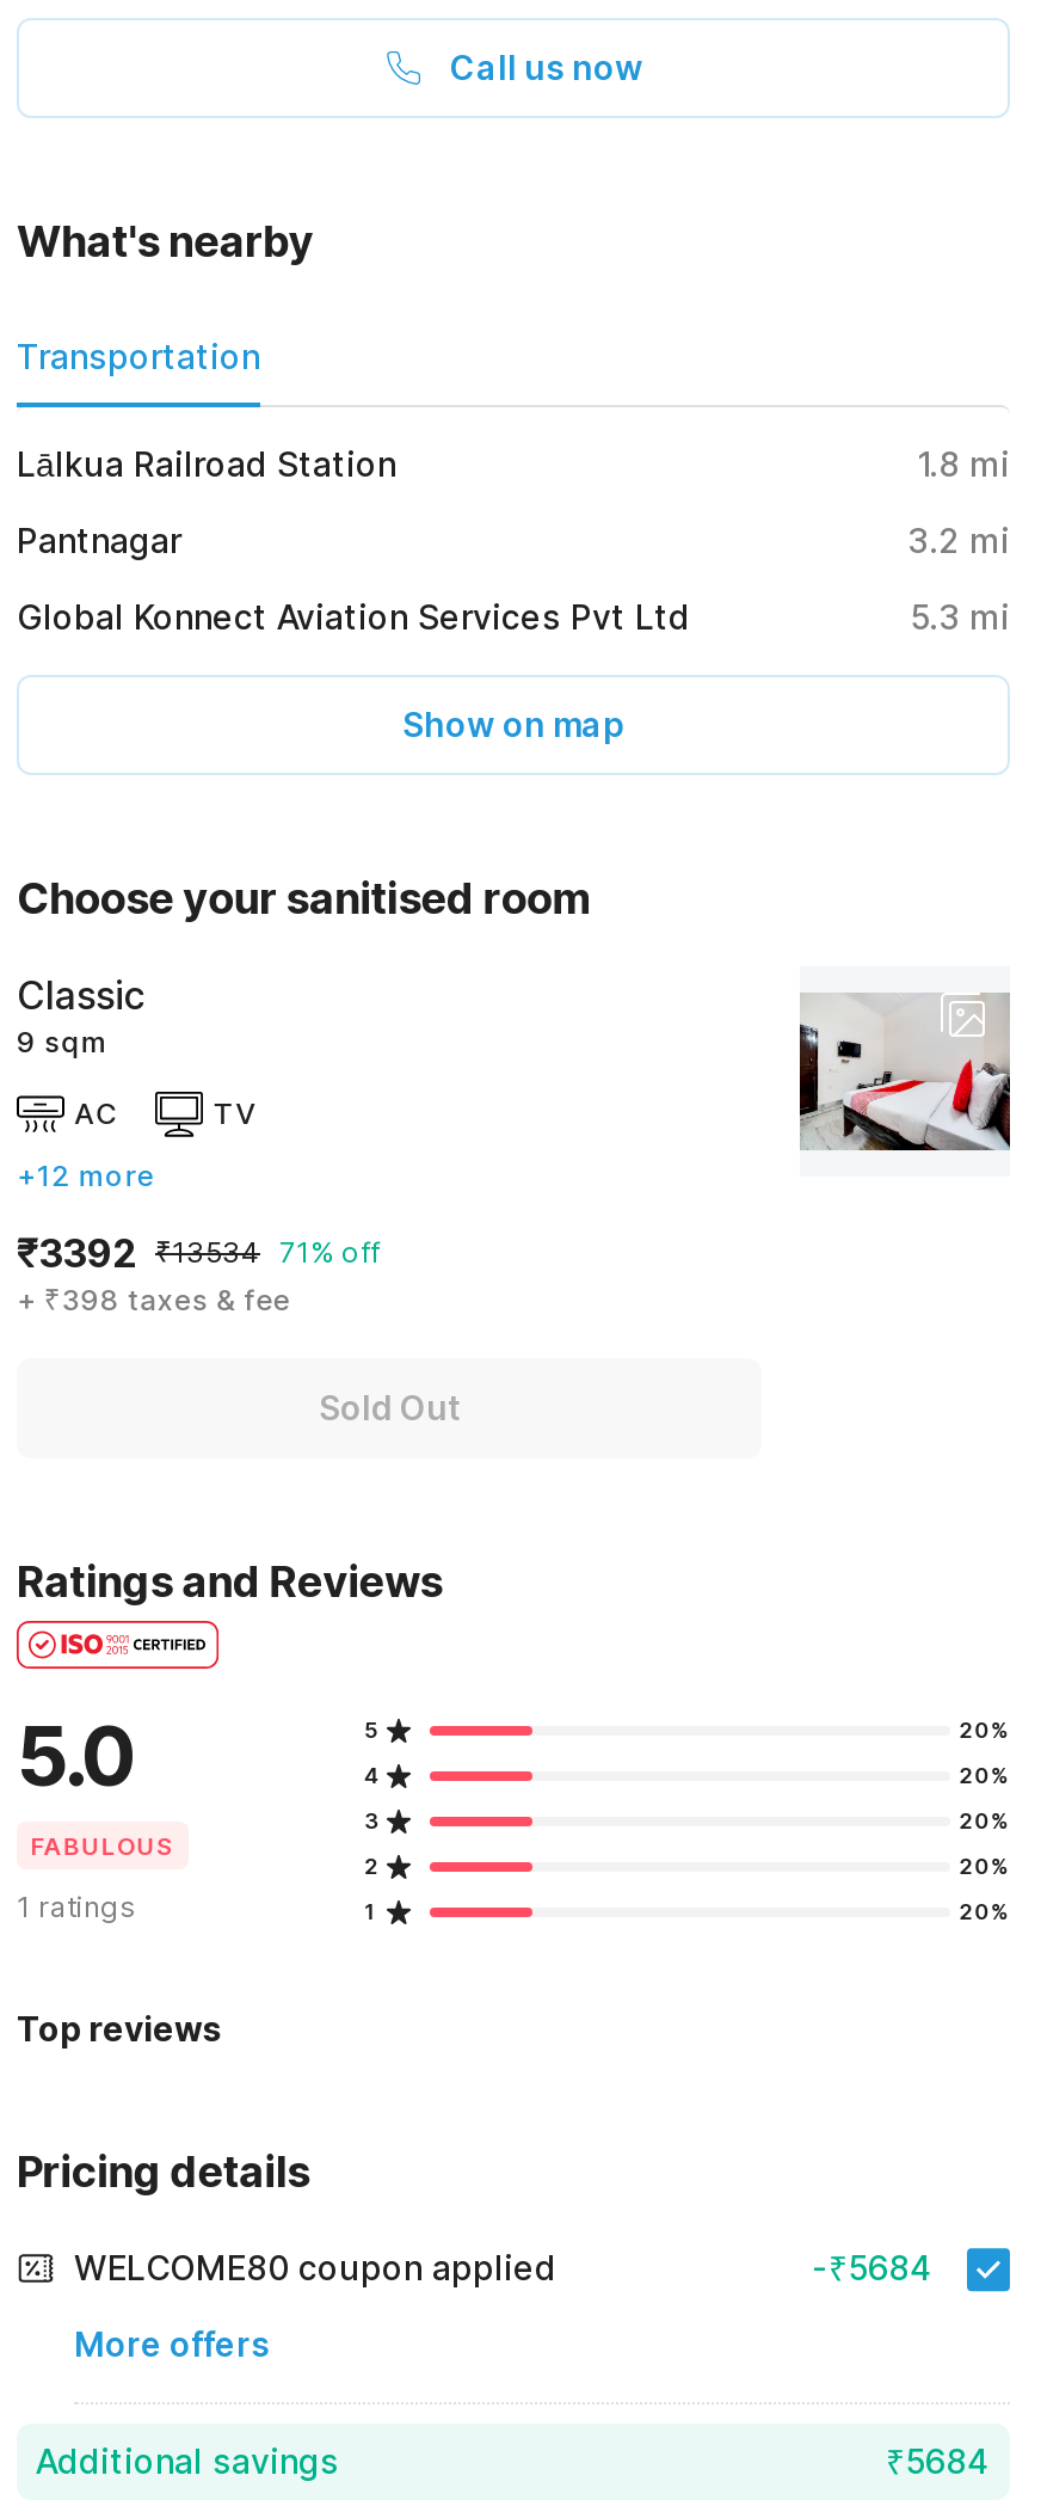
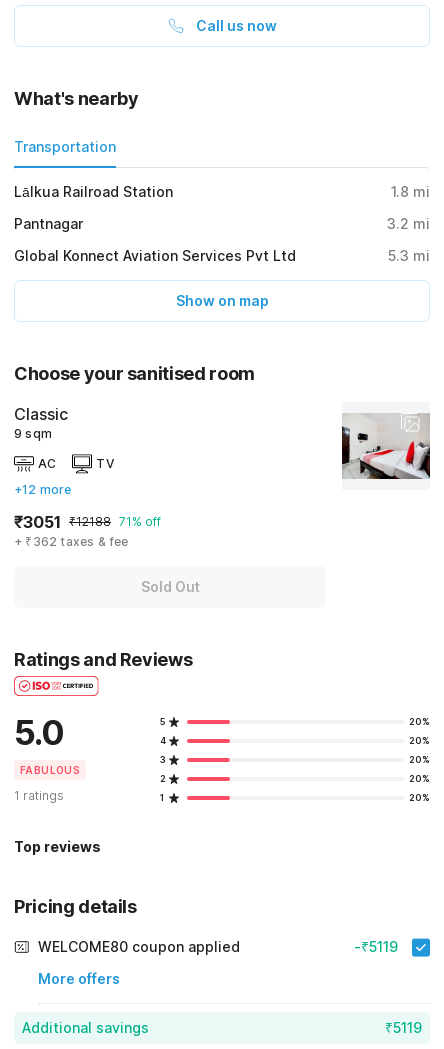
- ₹3392 ₹13534 71% off
+ ₹3051 ₹12188 71% off

- + ₹398 taxes & fee
+ + ₹362 taxes & fee

- -₹5684
+ -₹5119

- ₹5684
+ ₹5119
